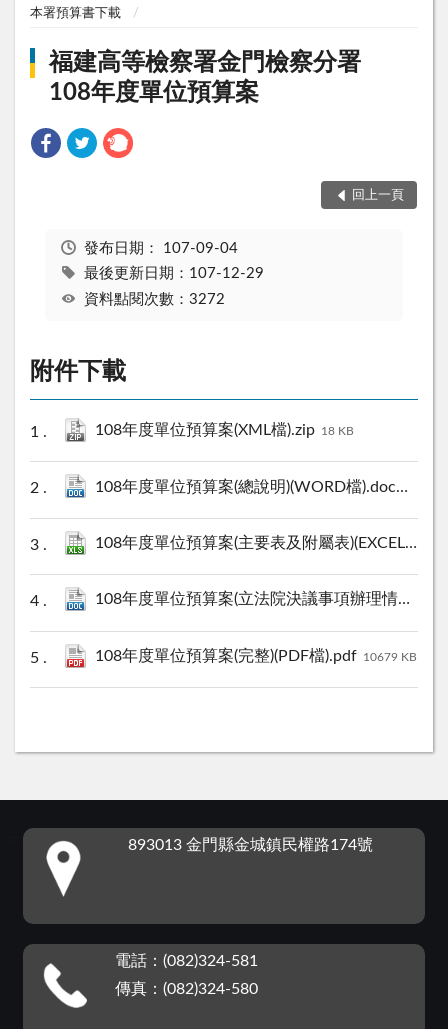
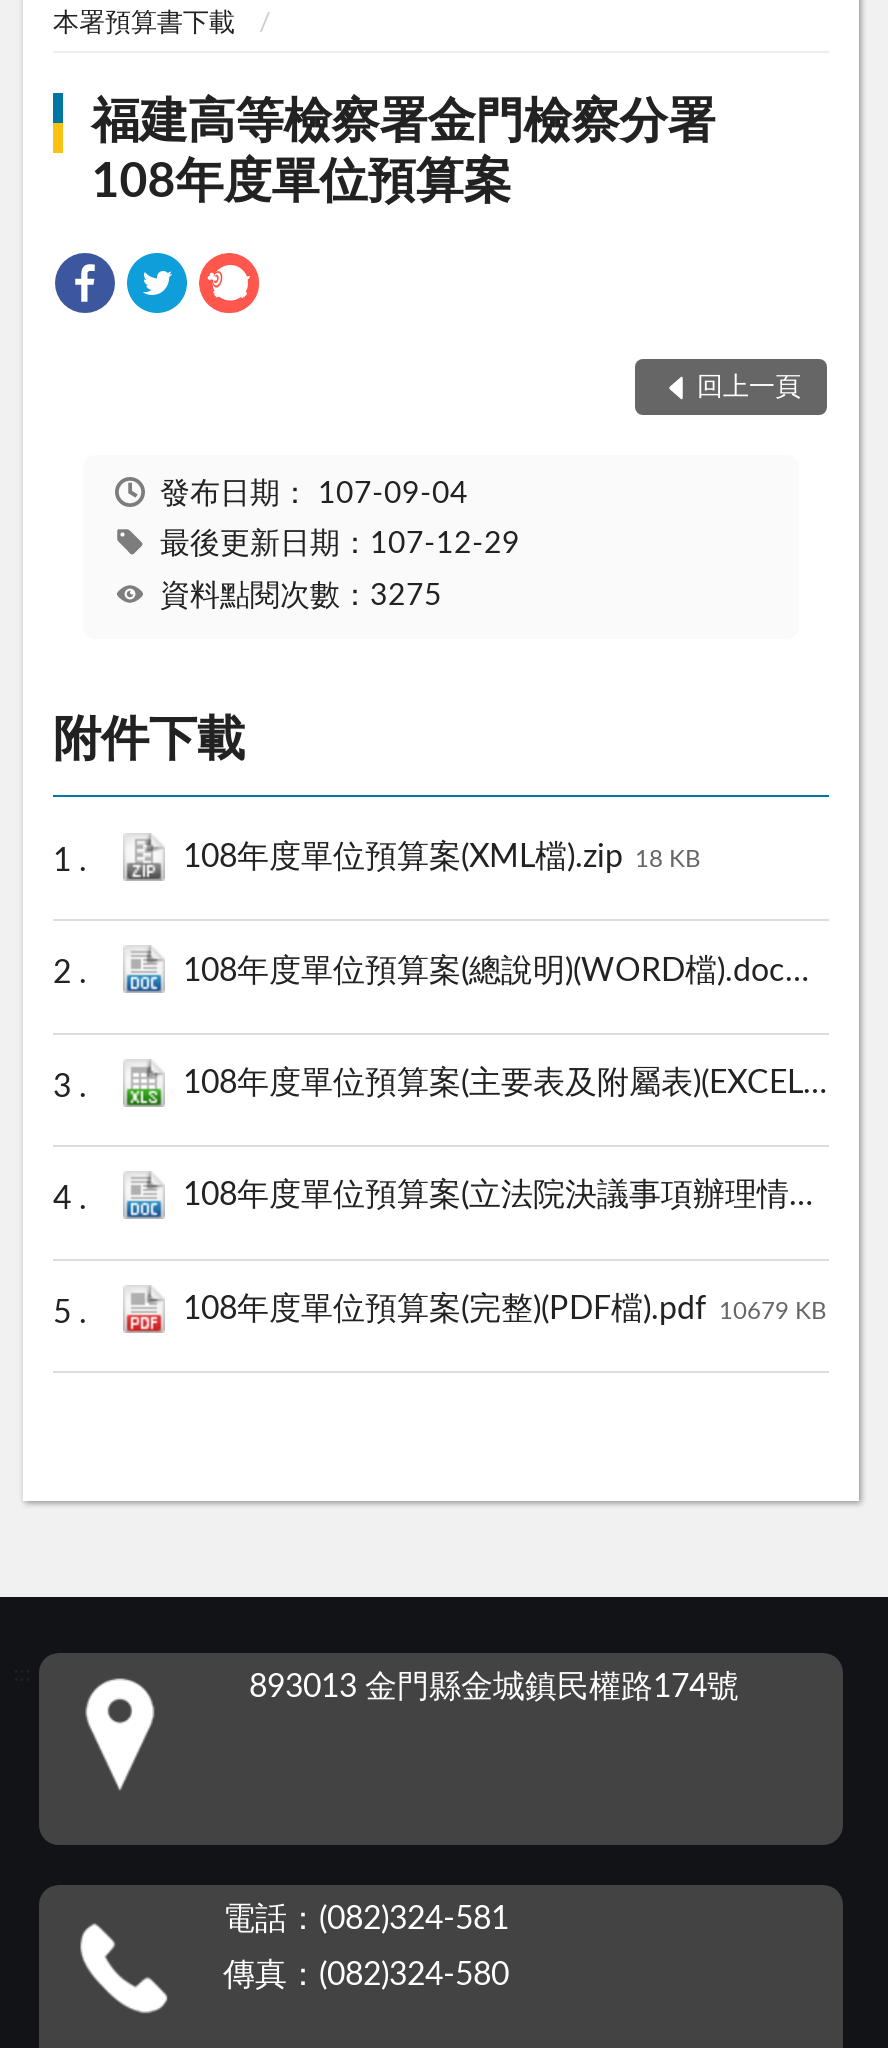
- 資料點閱次數：3272
+ 資料點閱次數：3275
